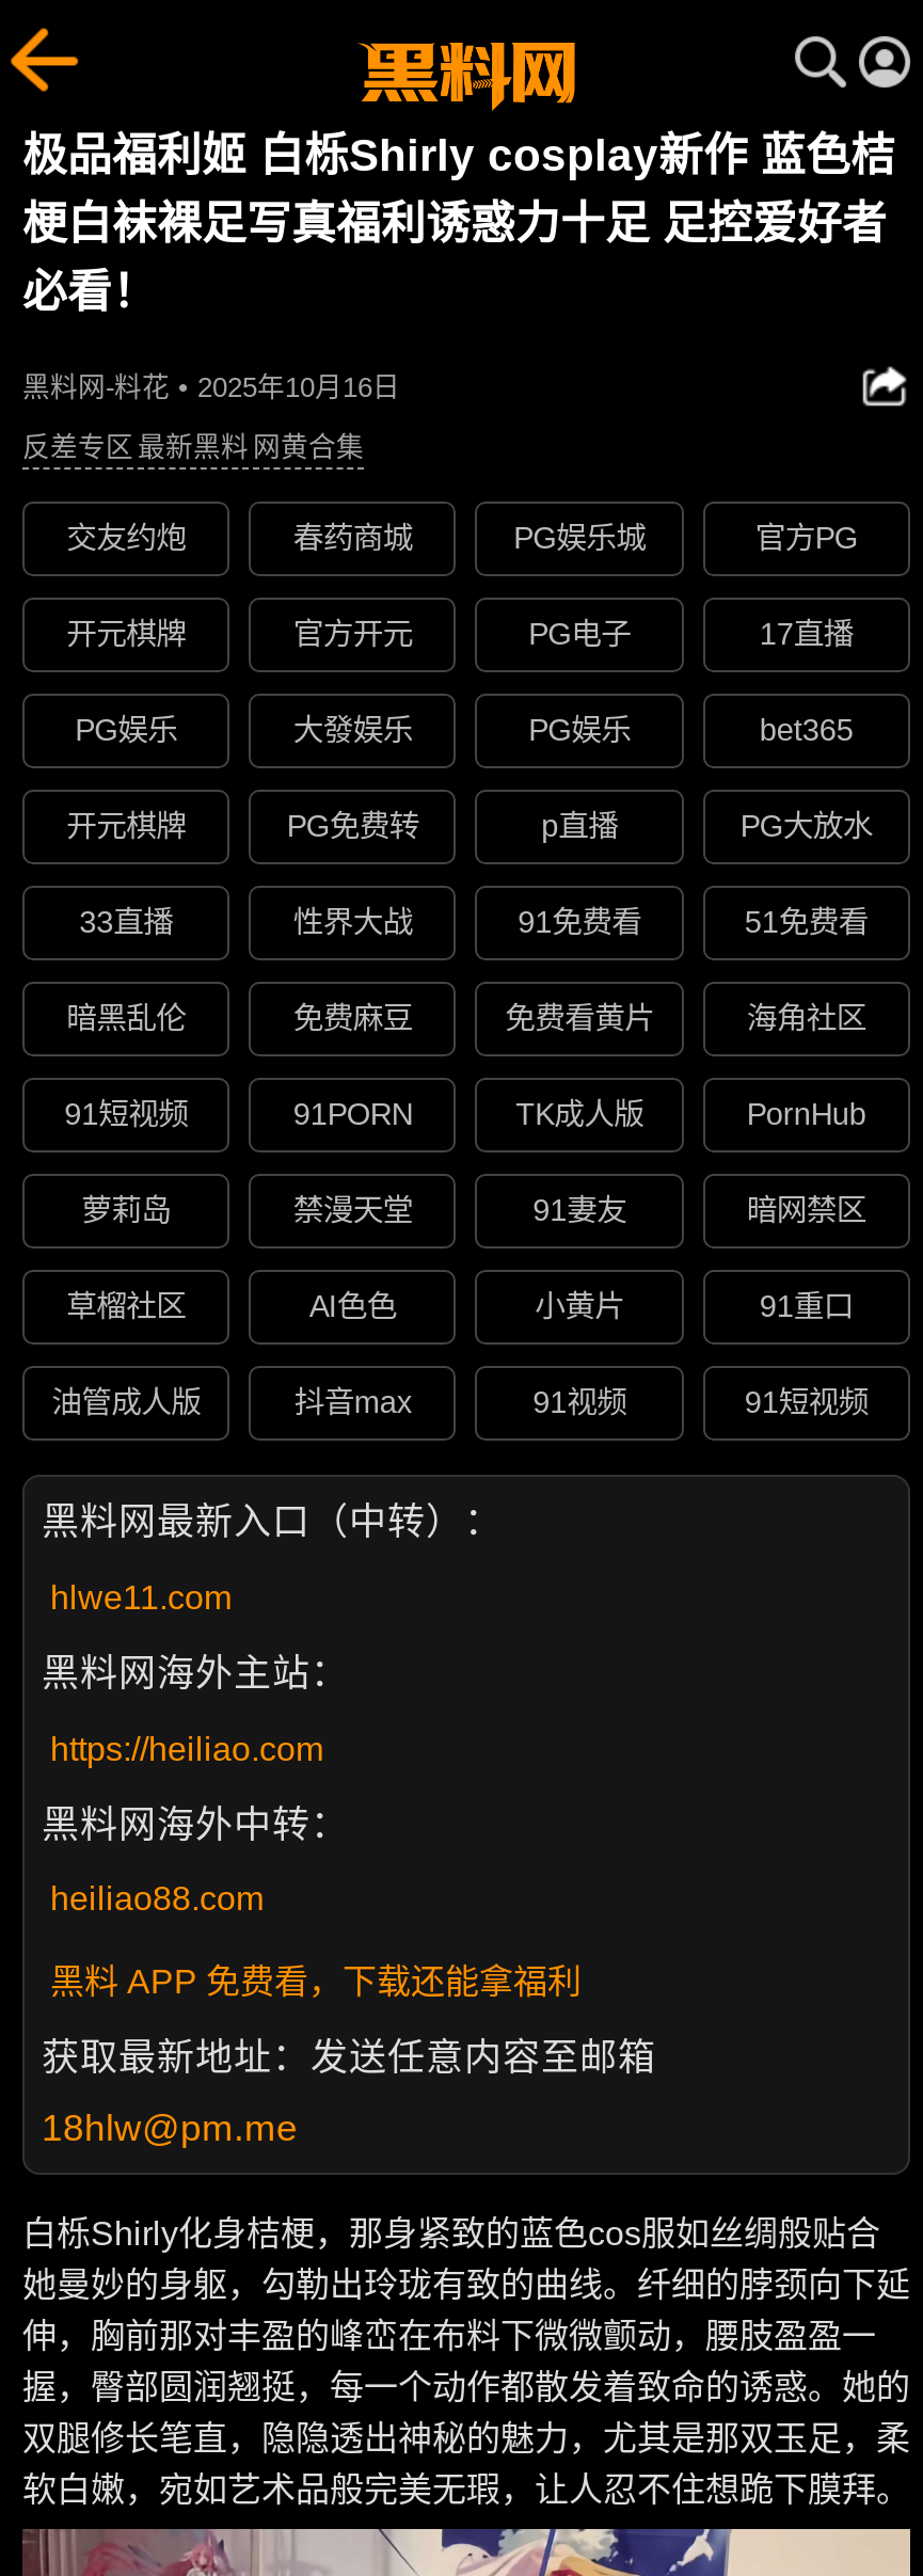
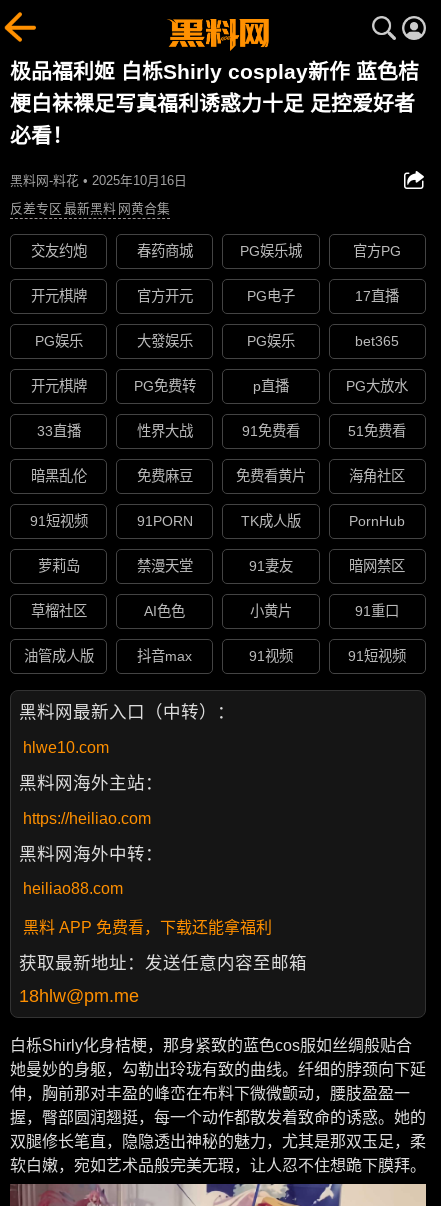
- hlwe11.com
+ hlwe10.com
